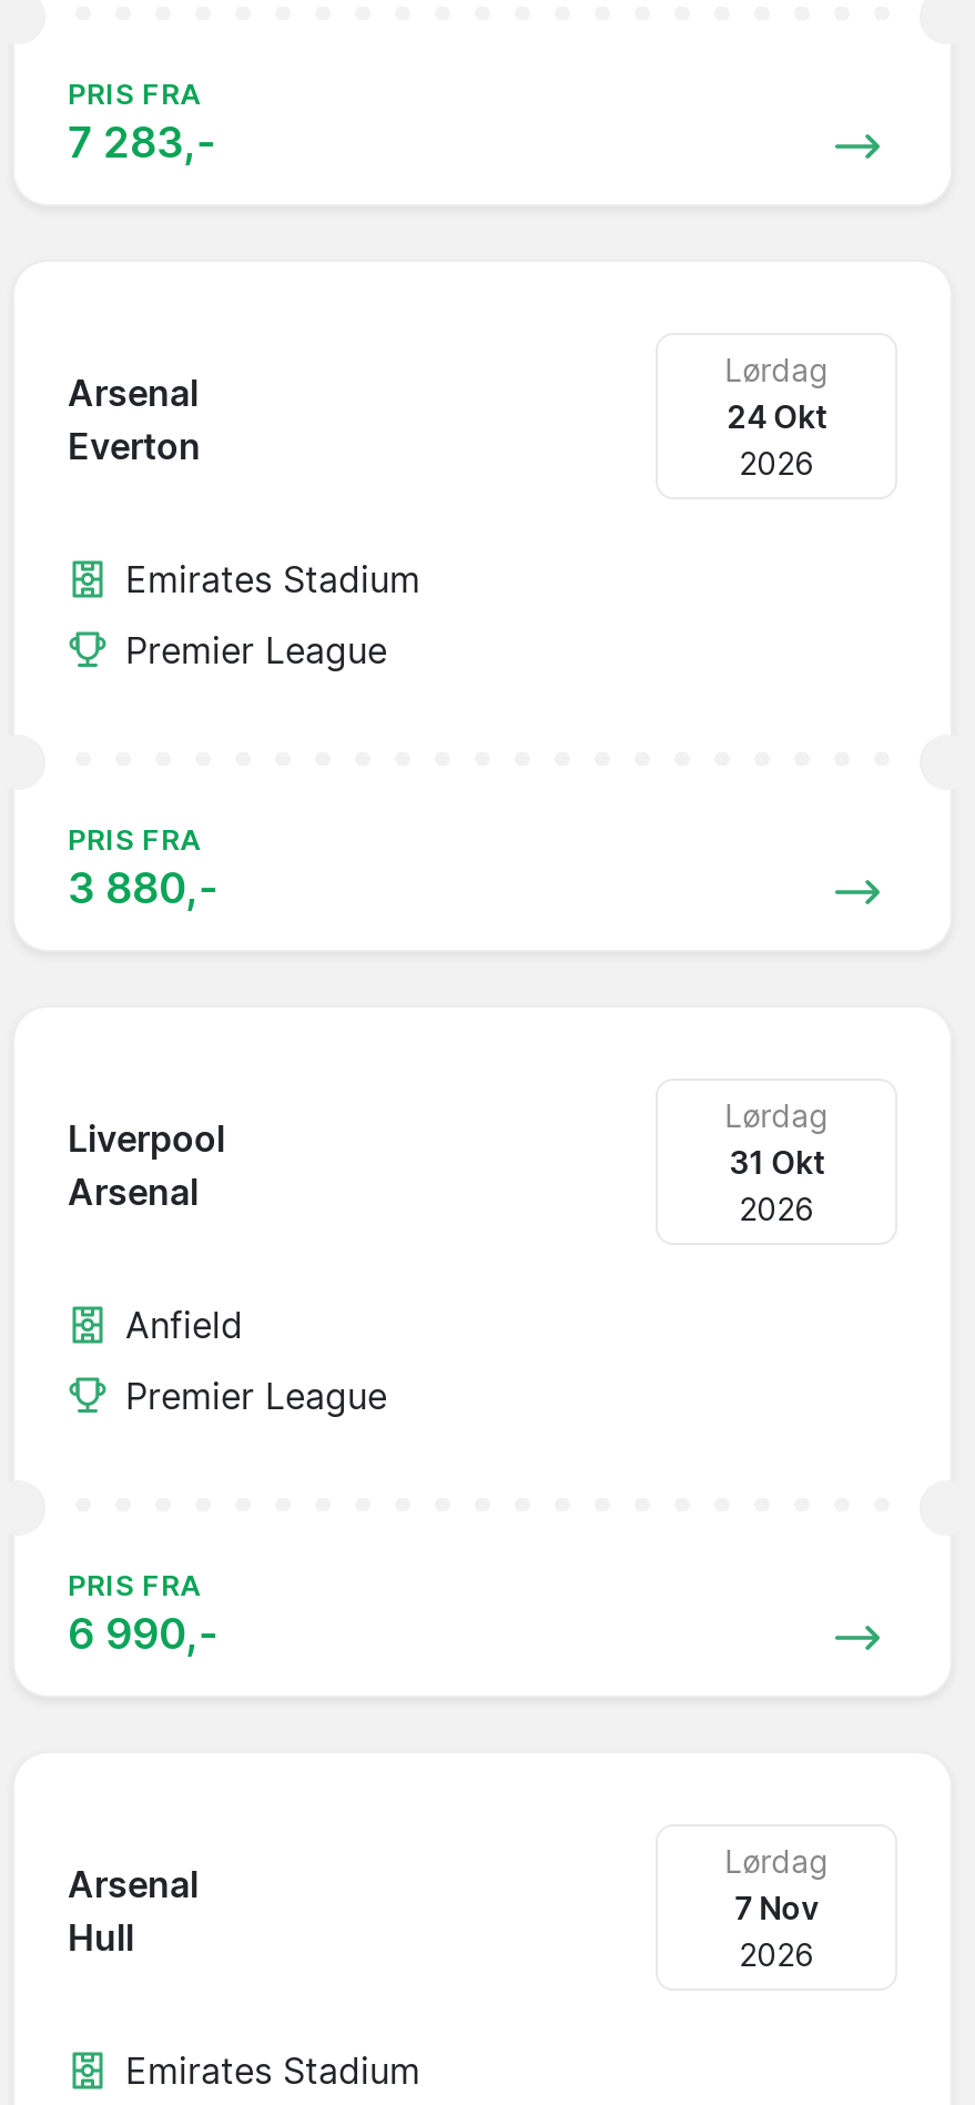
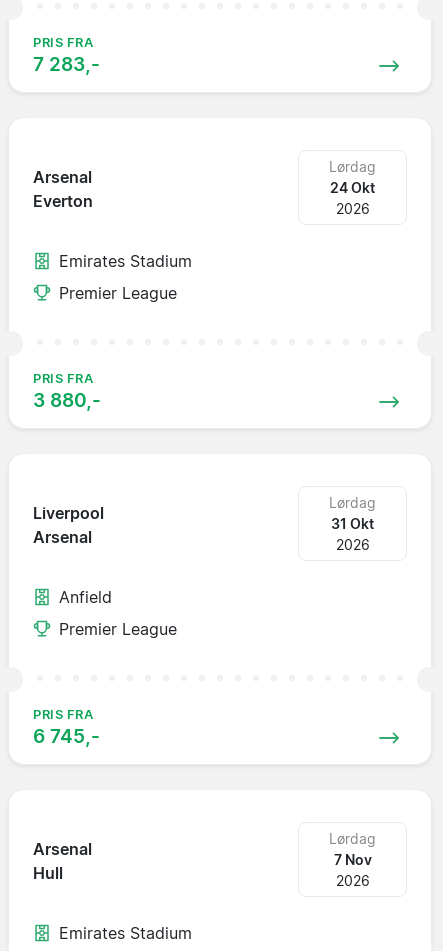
- 6 990,-
+ 6 745,-
